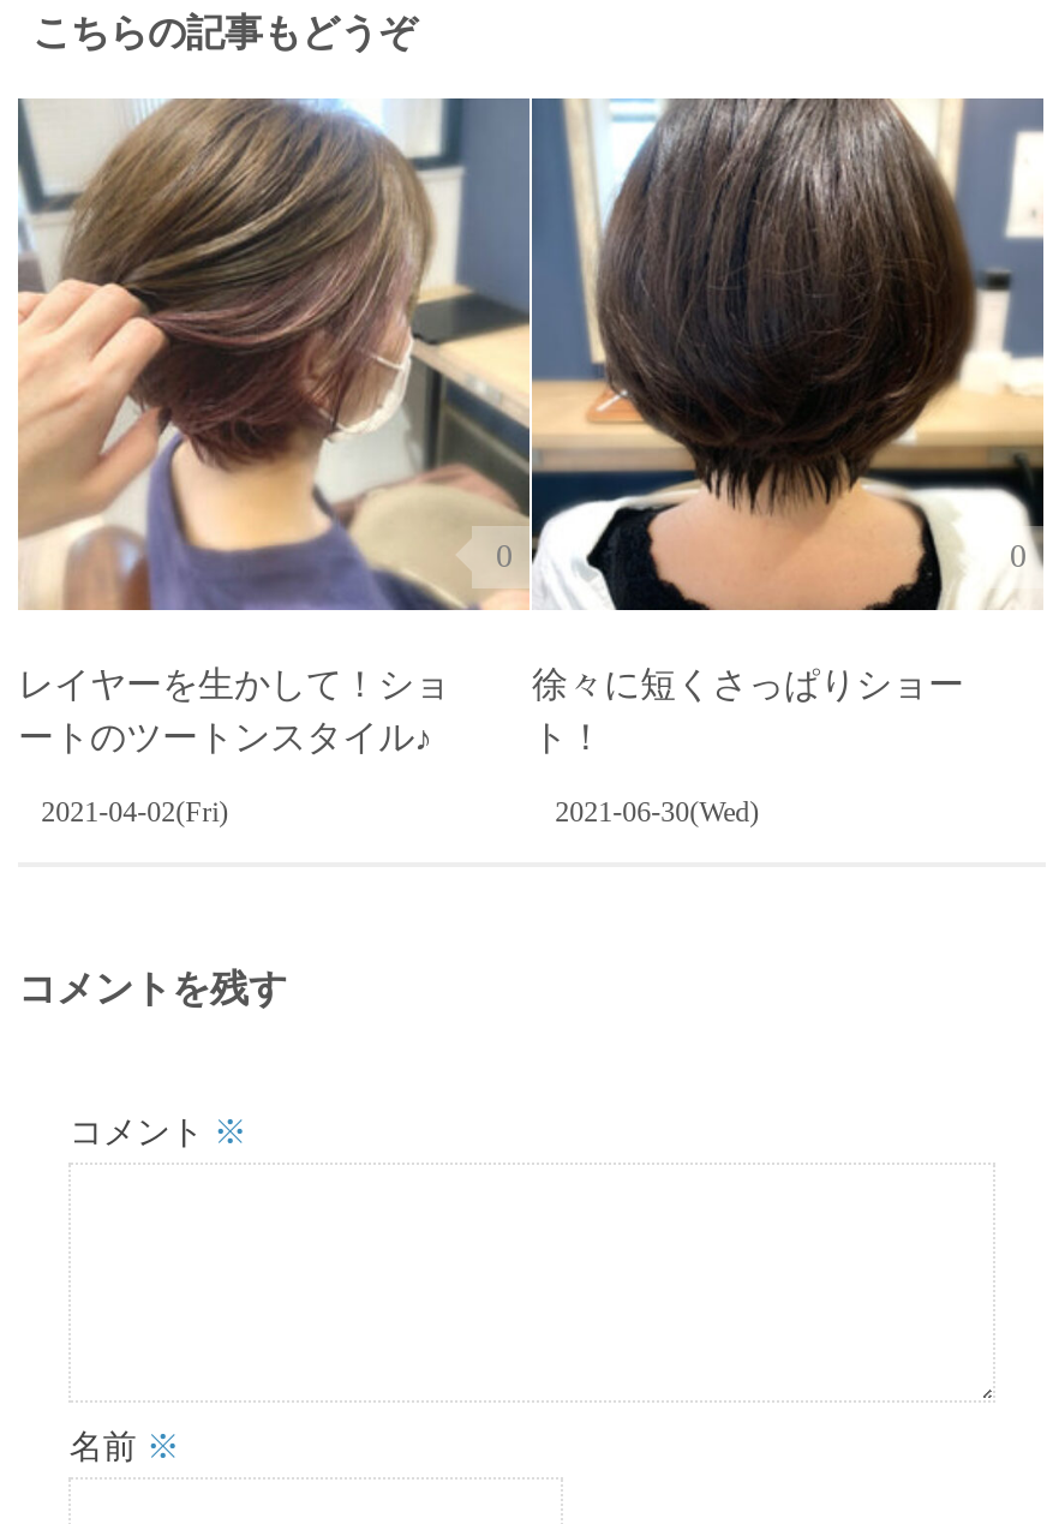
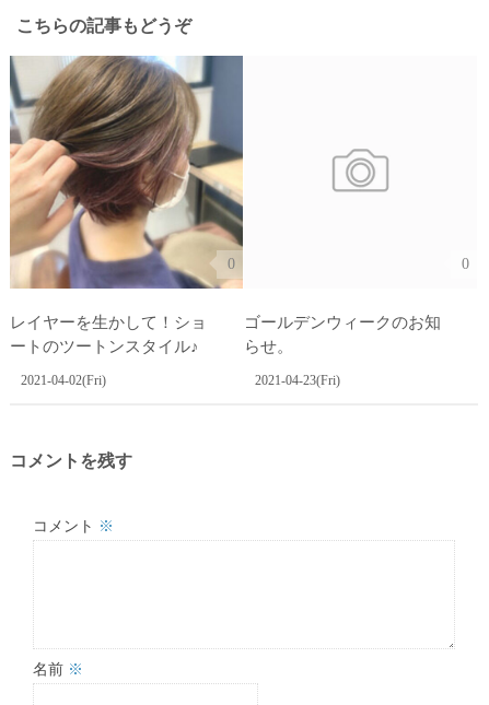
- [image]

- 徐々に短くさっぱりショー
- ト！
+ ゴールデンウィークのお知
+ らせ。

- 2021-06-30(Wed)
+ 2021-04-23(Fri)
